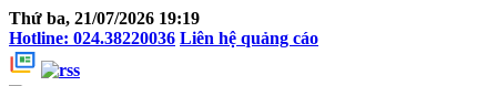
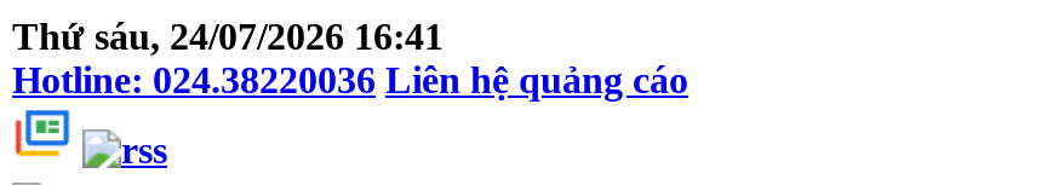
- Thứ ba, 21/07/2026 19:19
+ Thứ sáu, 24/07/2026 16:41
